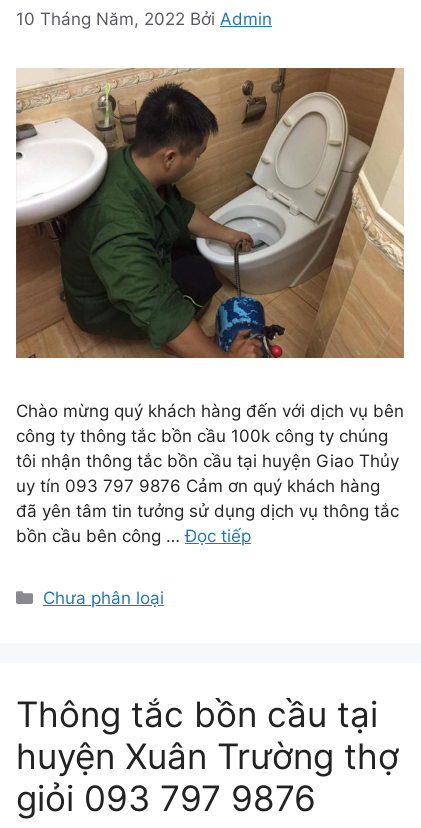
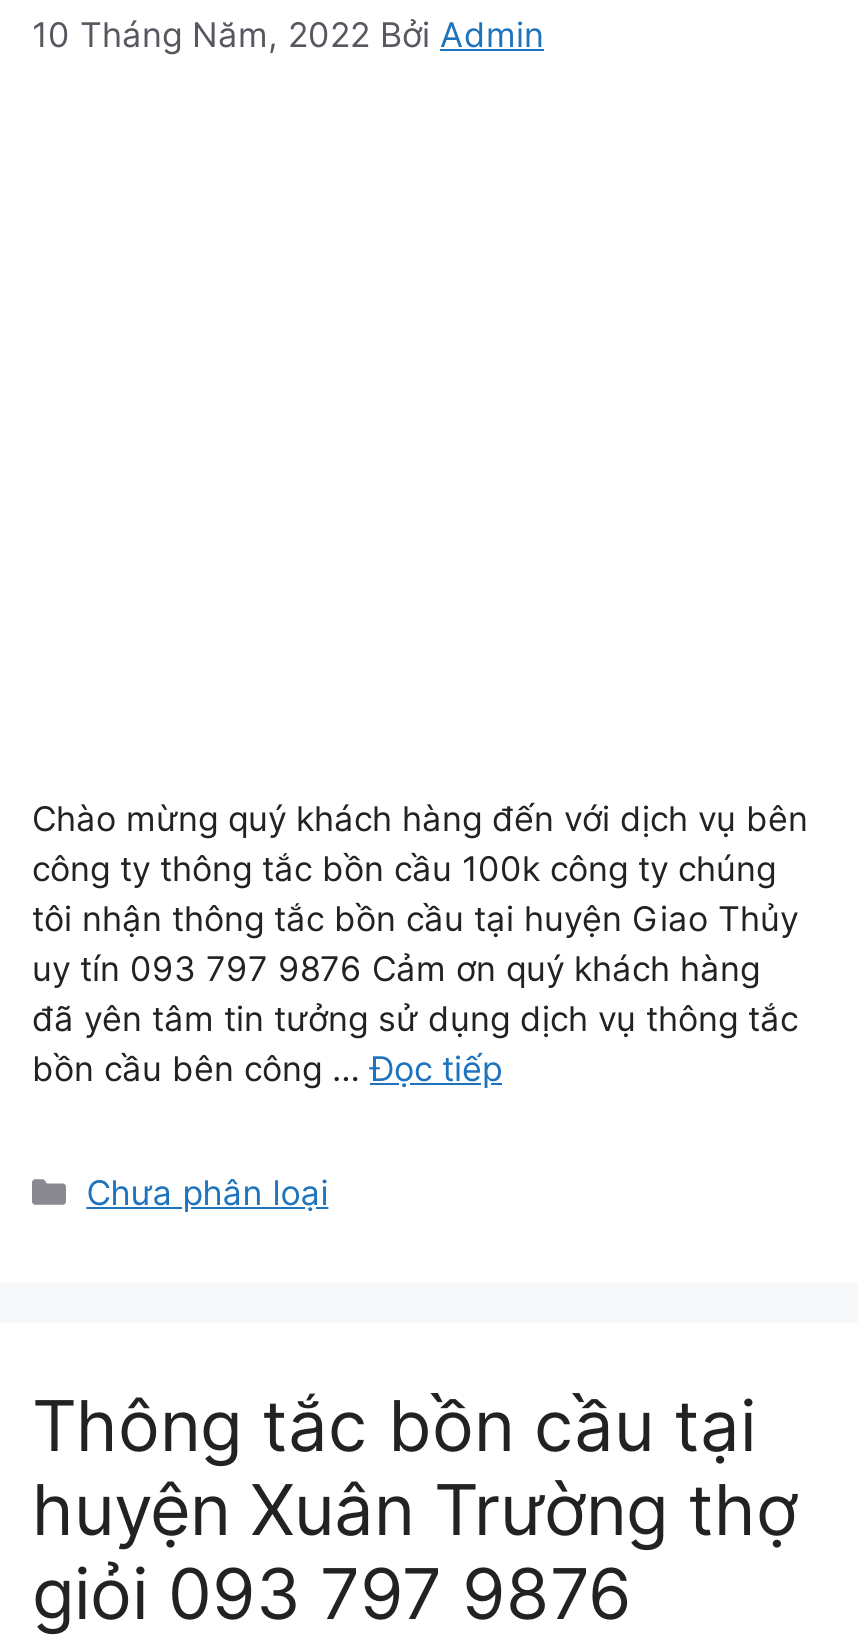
- [image]
